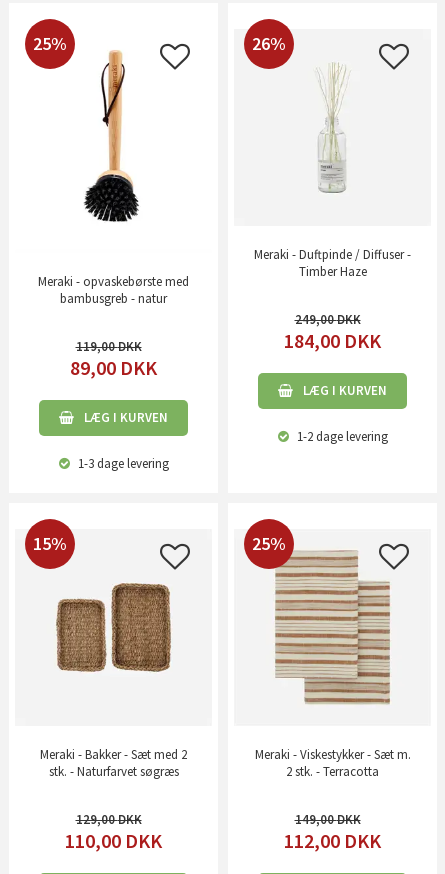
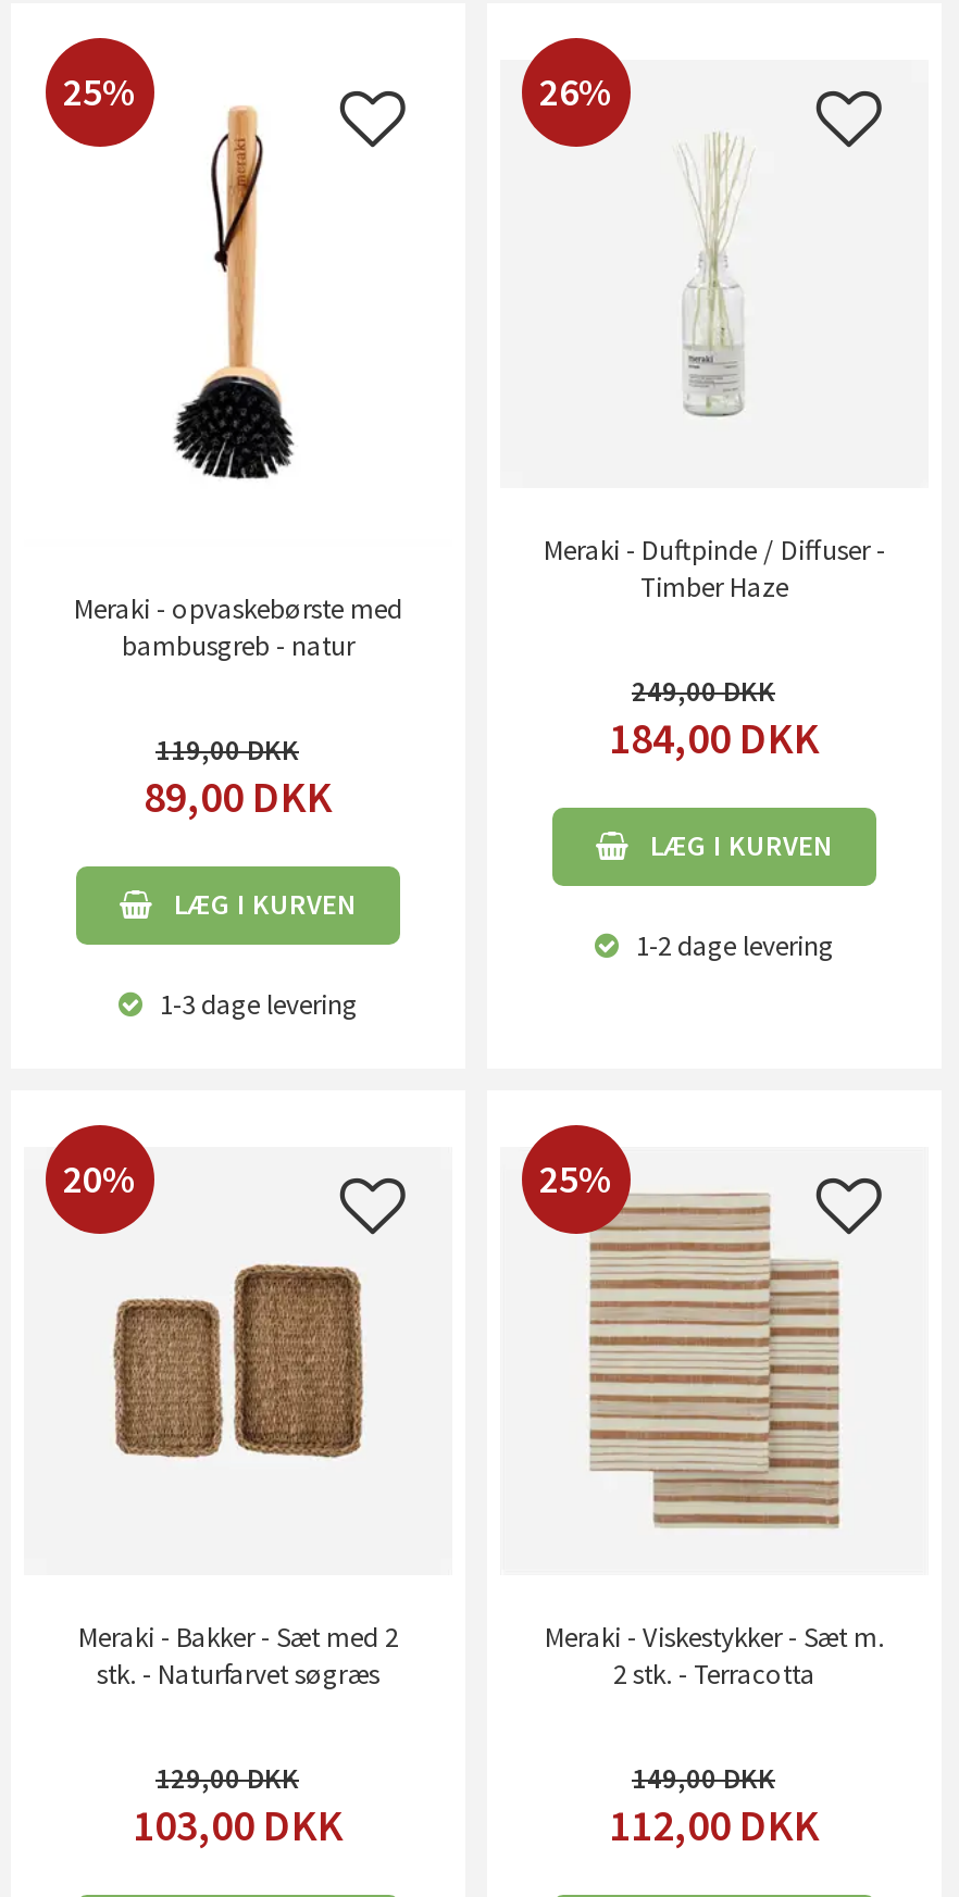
- 15%
+ 20%

- 110,00 DKK
+ 103,00 DKK
